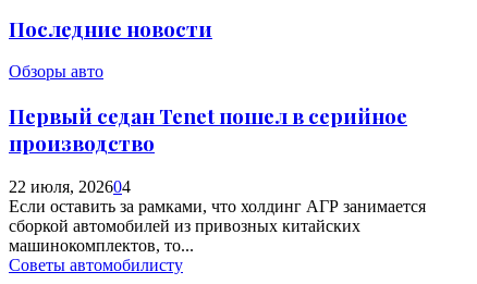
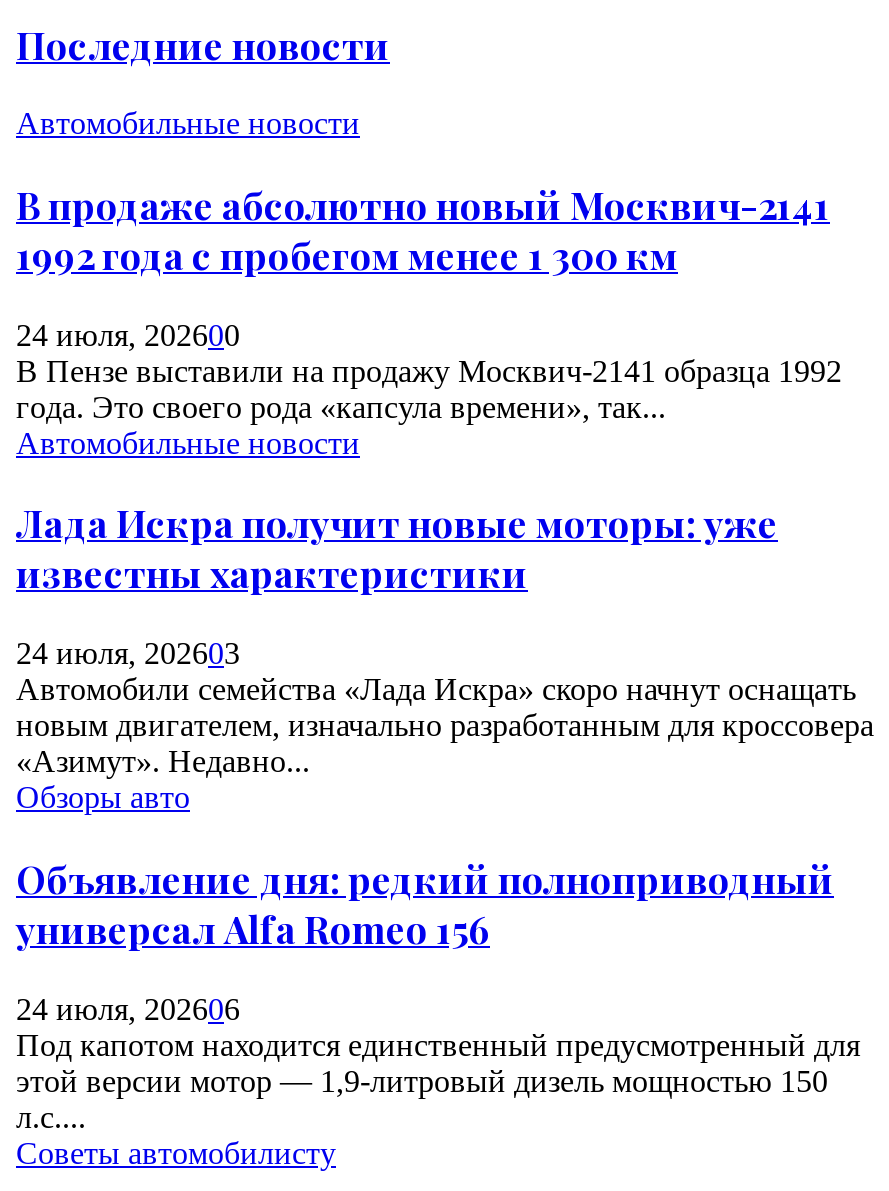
+ Автомобильные новости
+ В продаже абсолютно новый Москвич-2141
+ 1992 года с пробегом менее 1 300 км
+ 24 июля, 202600
+ В Пензе выставили на продажу Москвич-2141 образца 1992
+ года. Это своего рода «капсула времени», так...
+ Автомобильные новости
+ Лада Искра получит новые моторы: уже
+ известны характеристики
+ 24 июля, 202603
+ Автомобили семейства «Лада Искра» скоро начнут оснащать
+ новым двигателем, изначально разработанным для кроссовера
+ «Азимут». Недавно...

- Первый седан Tenet пошел в серийное
- производство
+ Объявление дня: редкий полноприводный
+ универсал Alfa Romeo 156

- 22 июля, 202604
- Если оставить за рамками, что холдинг АГР занимается
- сборкой автомобилей из привозных китайских
- машинокомплектов, то...
+ 24 июля, 202606
+ Под капотом находится единственный предусмотренный для
+ этой версии мотор — 1,9-литровый дизель мощностью 150
+ л.с....
